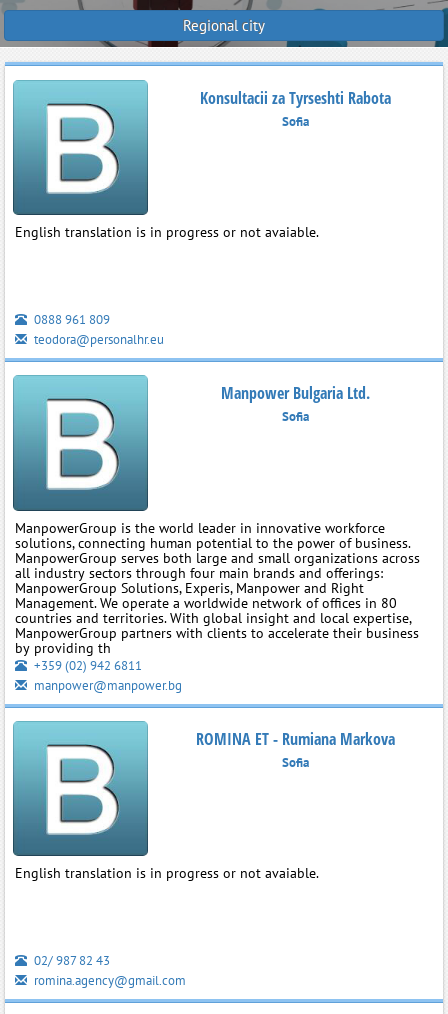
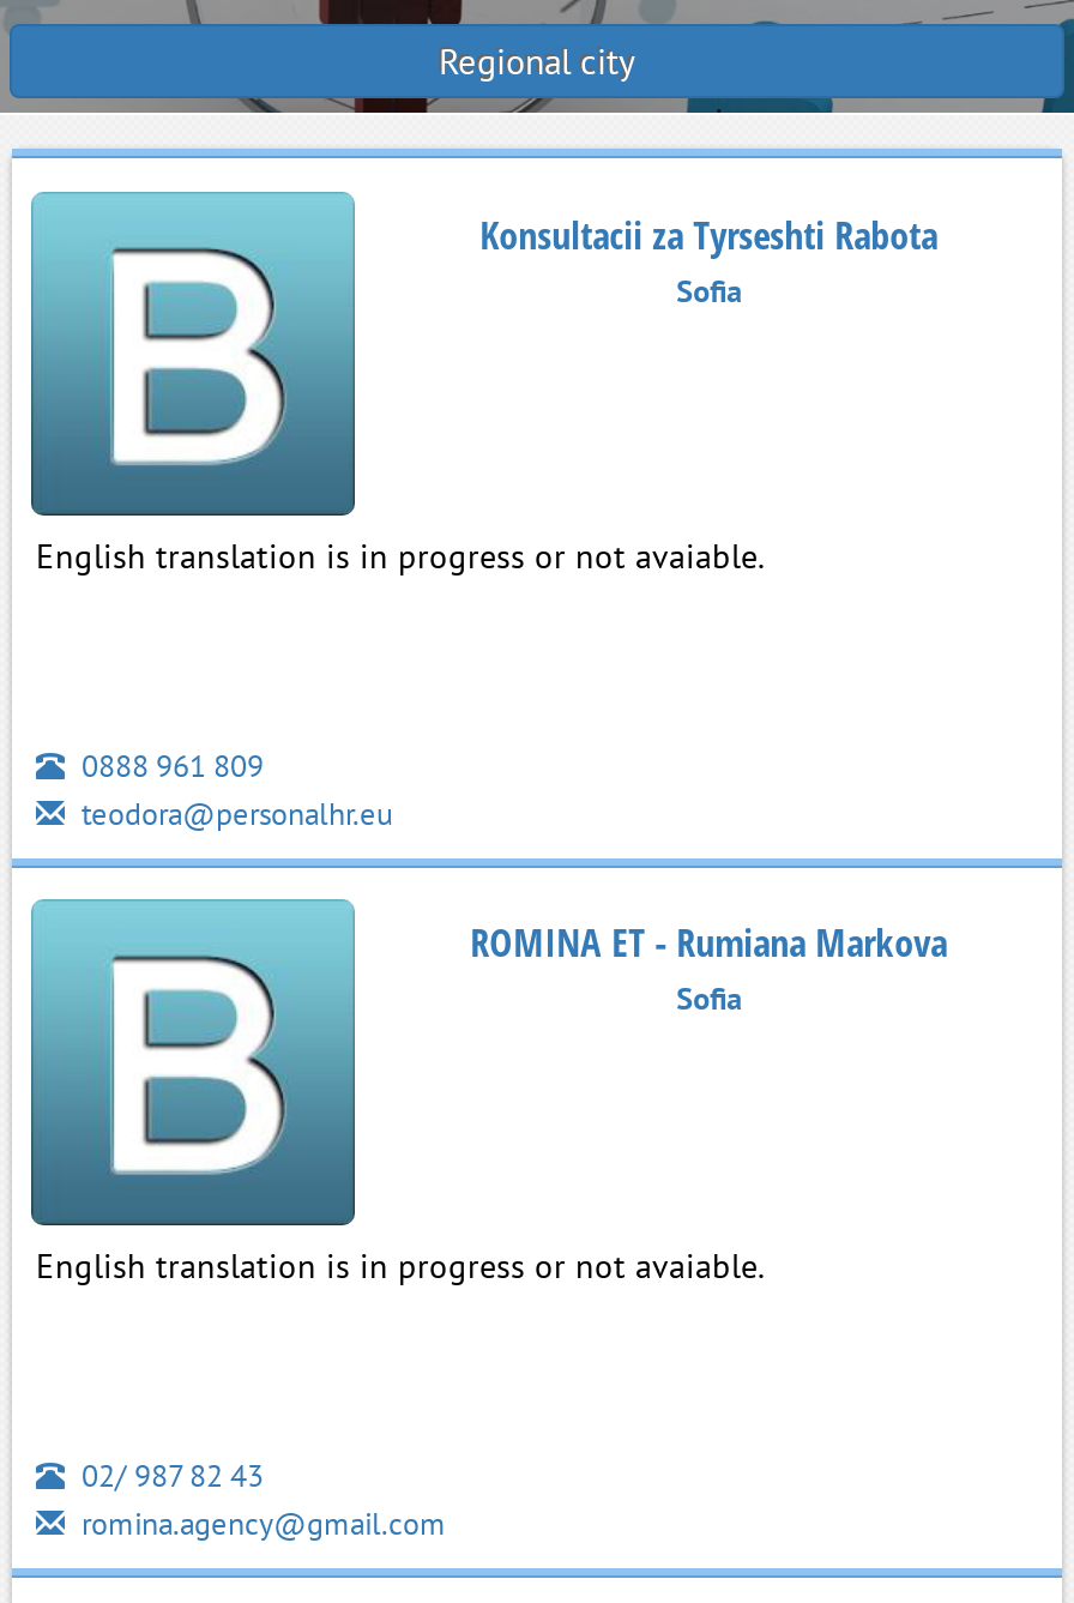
- Manpower Bulgaria Ltd.
- Sofia

- ManpowerGroup is the world leader in innovative workforce
- solutions, connecting human potential to the power of business.
- ManpowerGroup serves both large and small organizations across
- all industry sectors through four main brands and offerings:
- ManpowerGroup Solutions, Experis, Manpower and Right
- Management. We operate a worldwide network of offices in 80
- countries and territories. With global insight and local expertise,
- ManpowerGroup partners with clients to accelerate their business
- by providing th
- +359 (02) 942 6811
- manpower@manpower.bg
